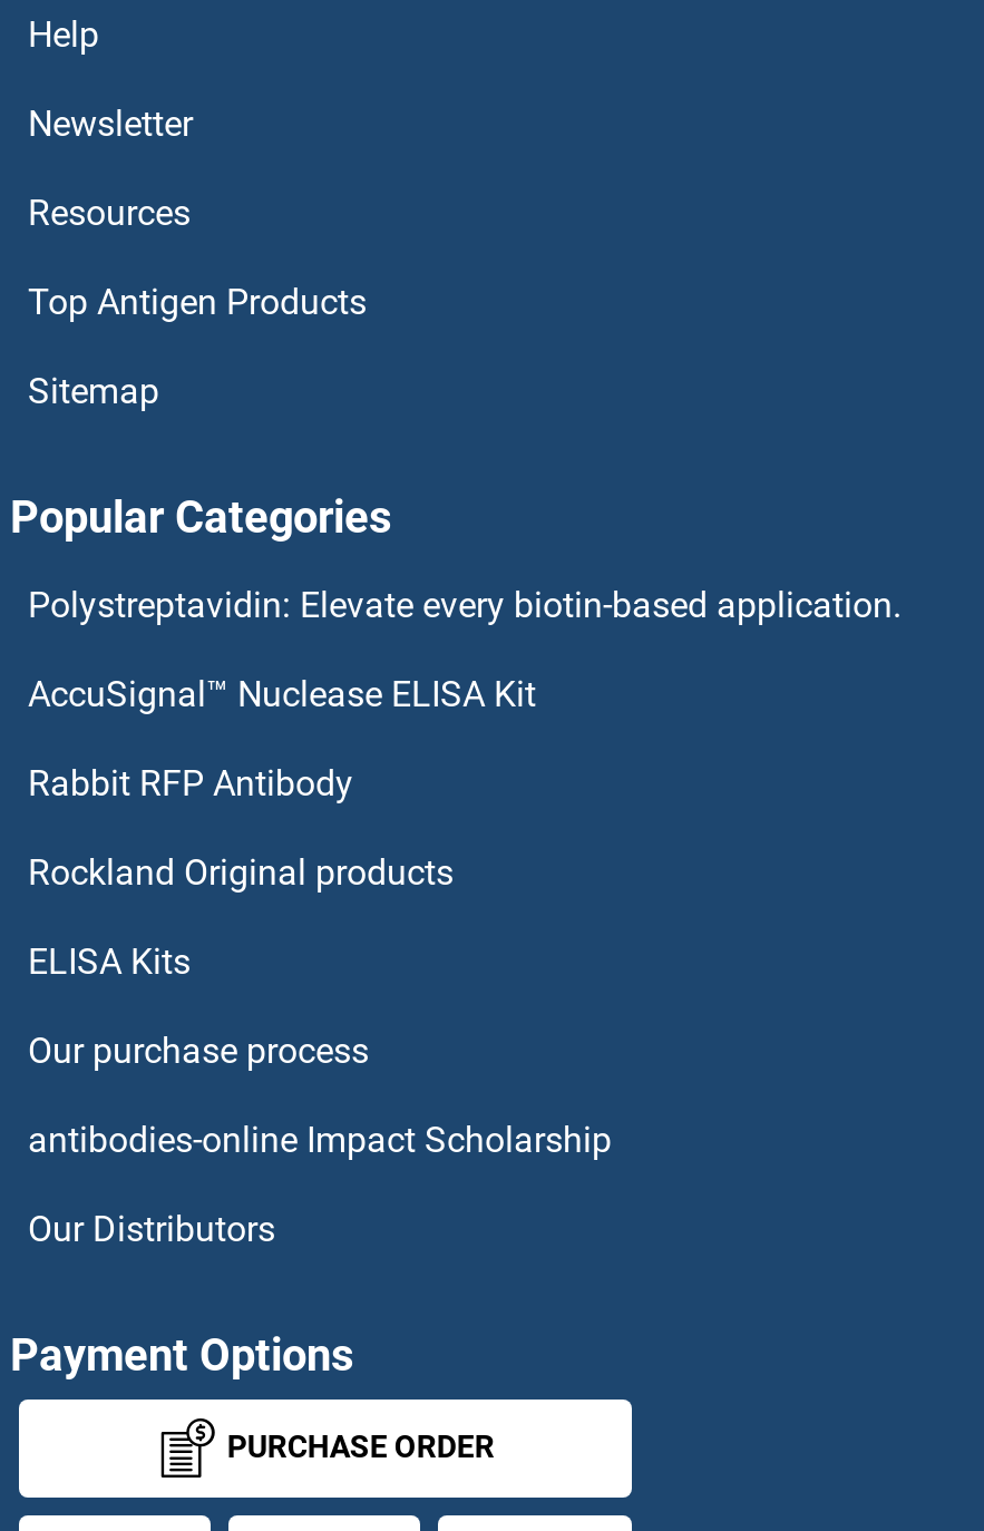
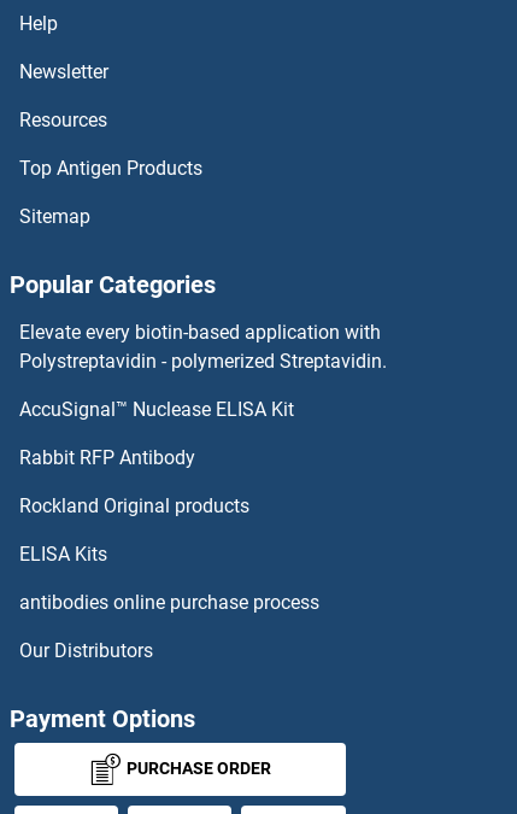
- Polystreptavidin: Elevate every biotin-based application.
+ Elevate every biotin-based application with
+ Polystreptavidin - polymerized Streptavidin.

moved down: AccuSignal™ Nuclease ELISA Kit | Rabbit RFP Antibody | Rockland Original products | ELISA Kits

- Our purchase process
- antibodies-online Impact Scholarship
+ antibodies online purchase process
